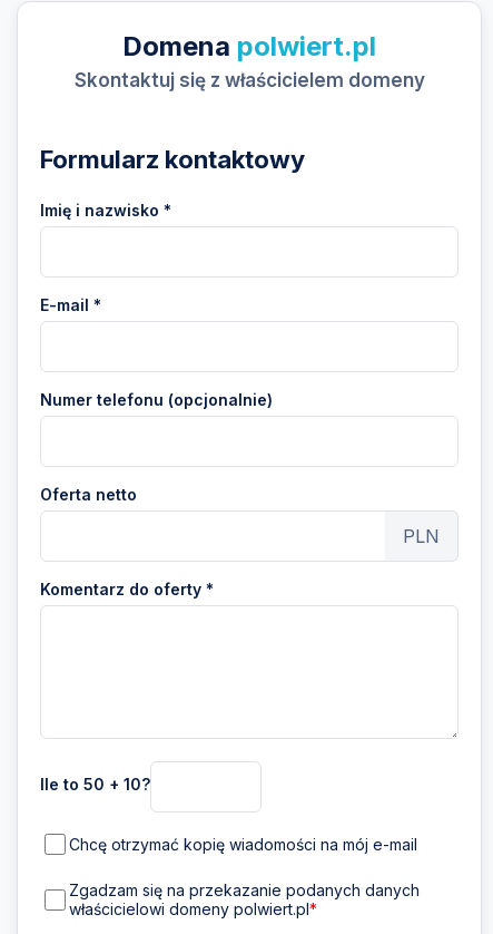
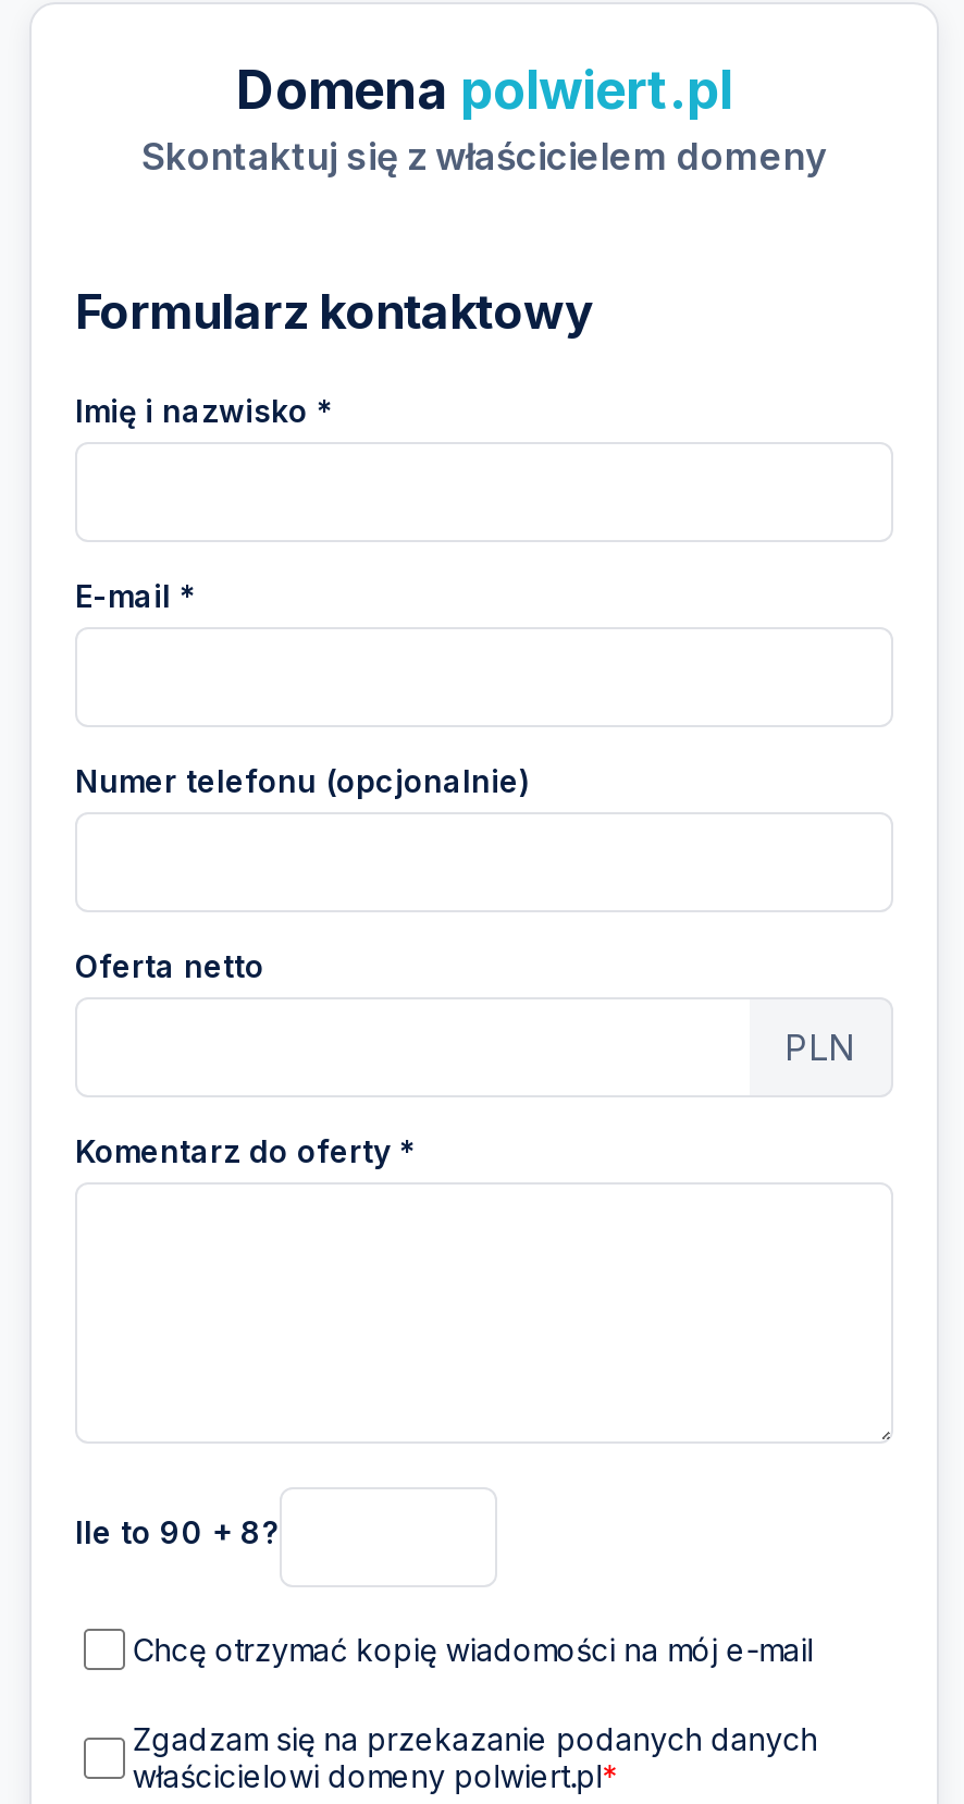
- Ile to 50 + 10?
+ Ile to 90 + 8?
